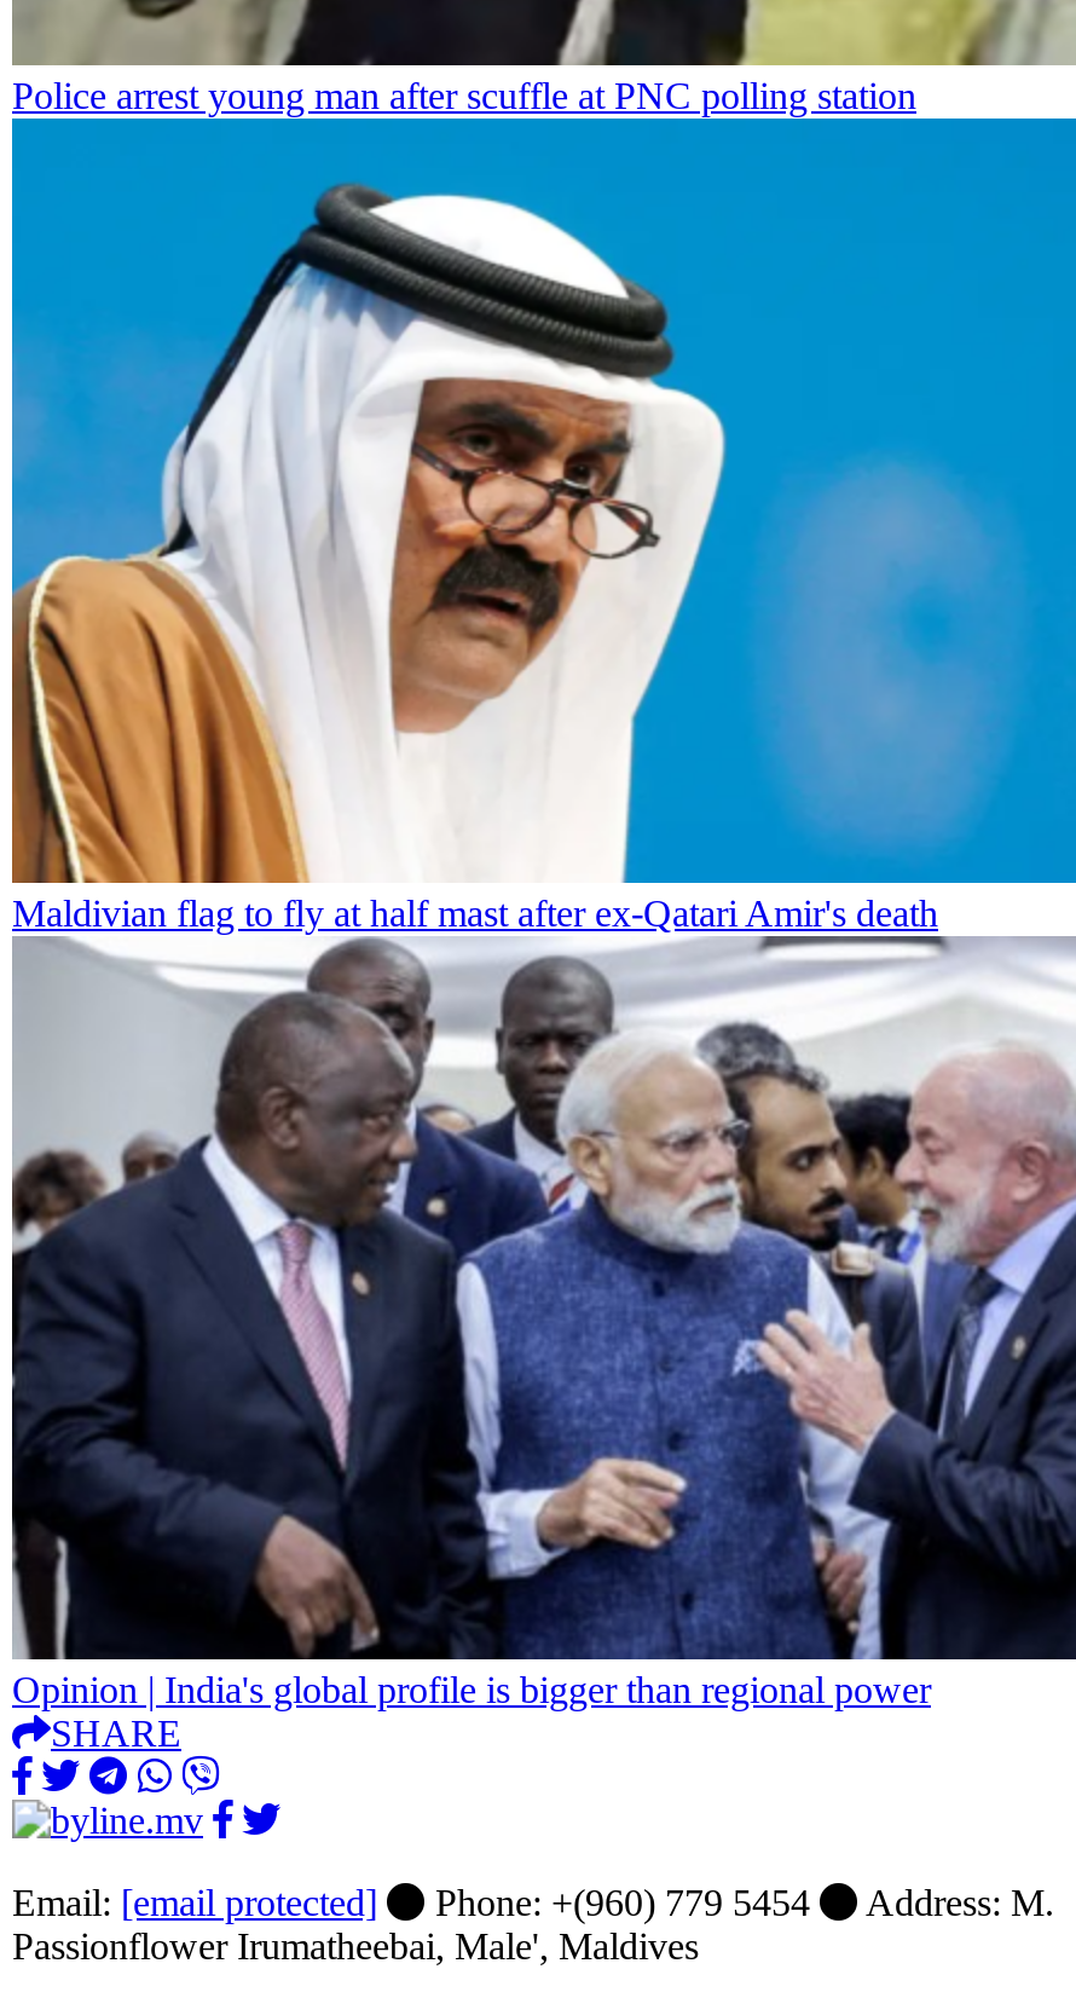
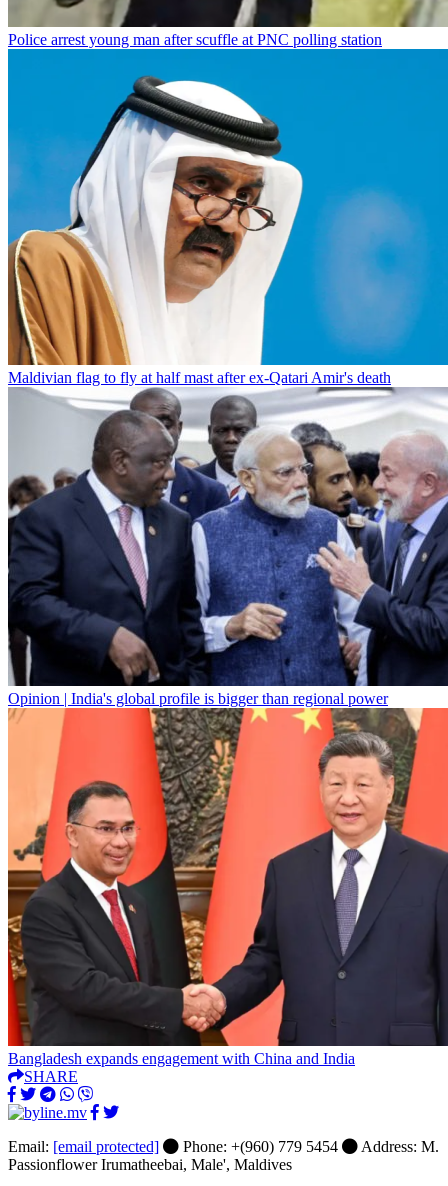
+ [image]
+ Bangladesh expands engagement with China and India
